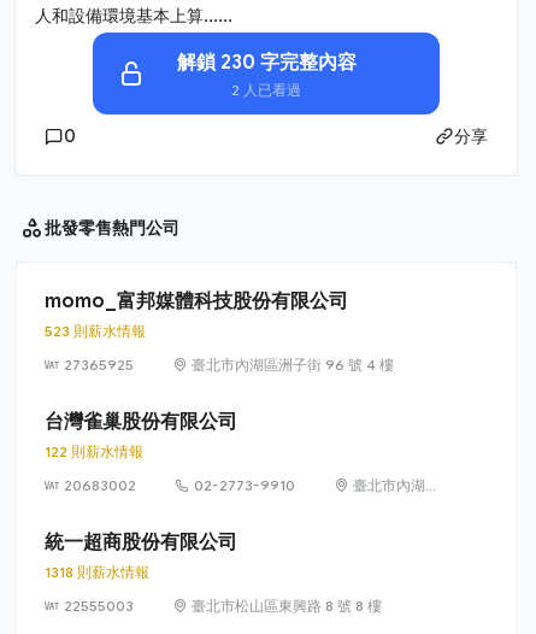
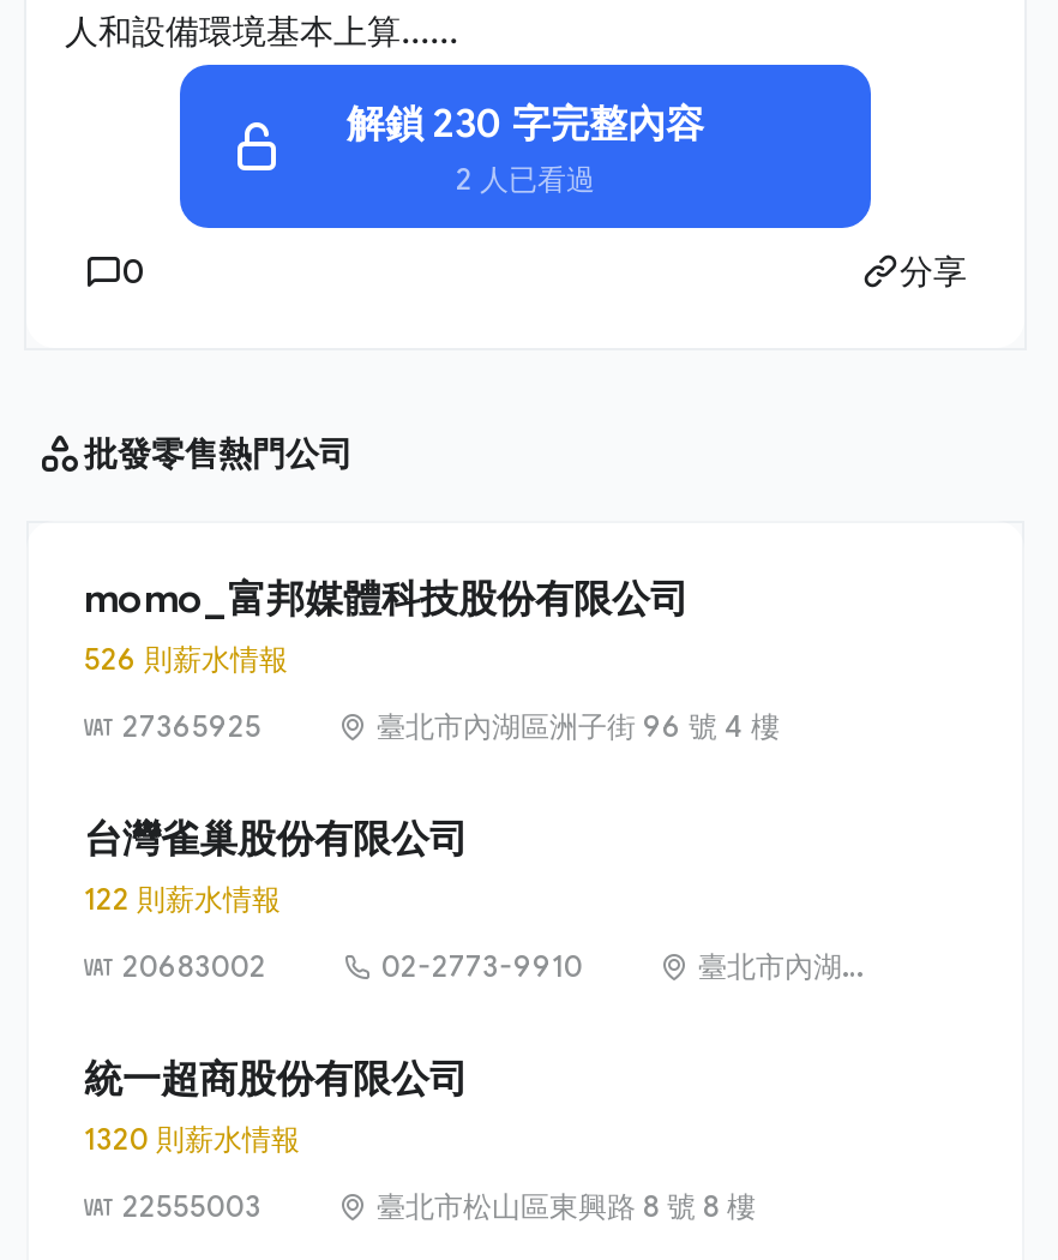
- 523 則薪水情報
+ 526 則薪水情報

- 1318 則薪水情報
+ 1320 則薪水情報
